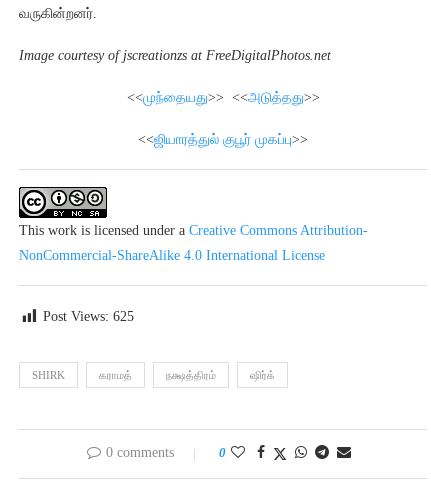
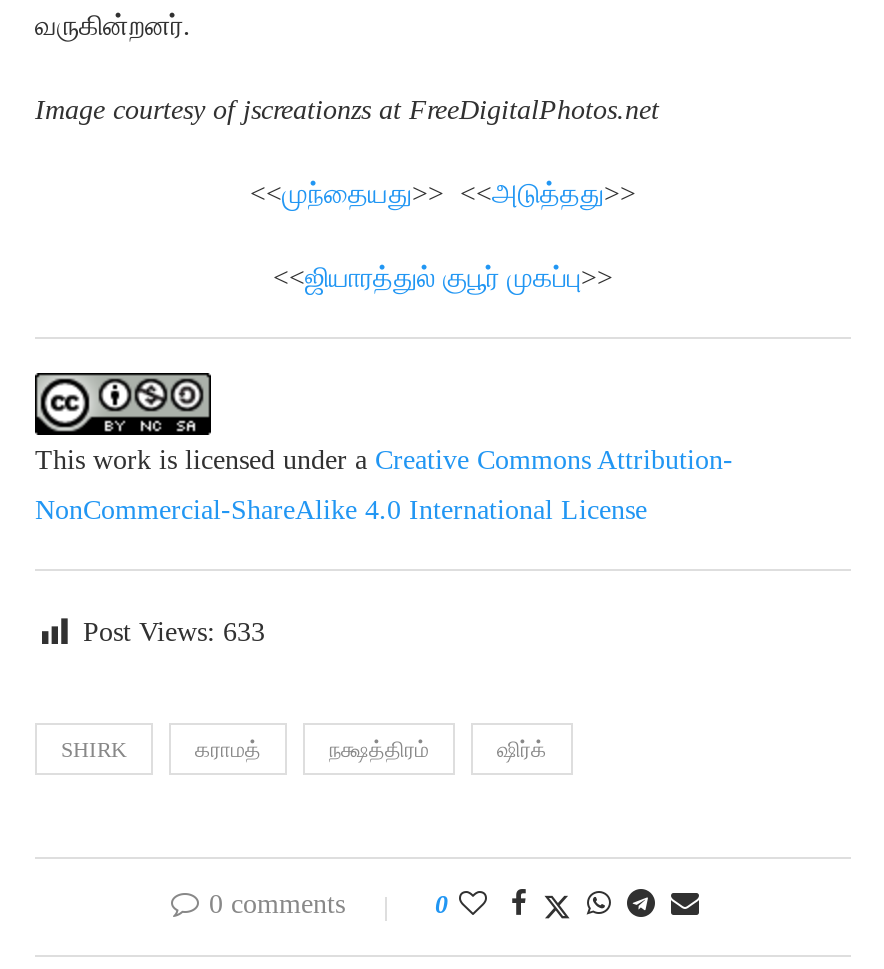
- Post Views: 625
+ Post Views: 633
